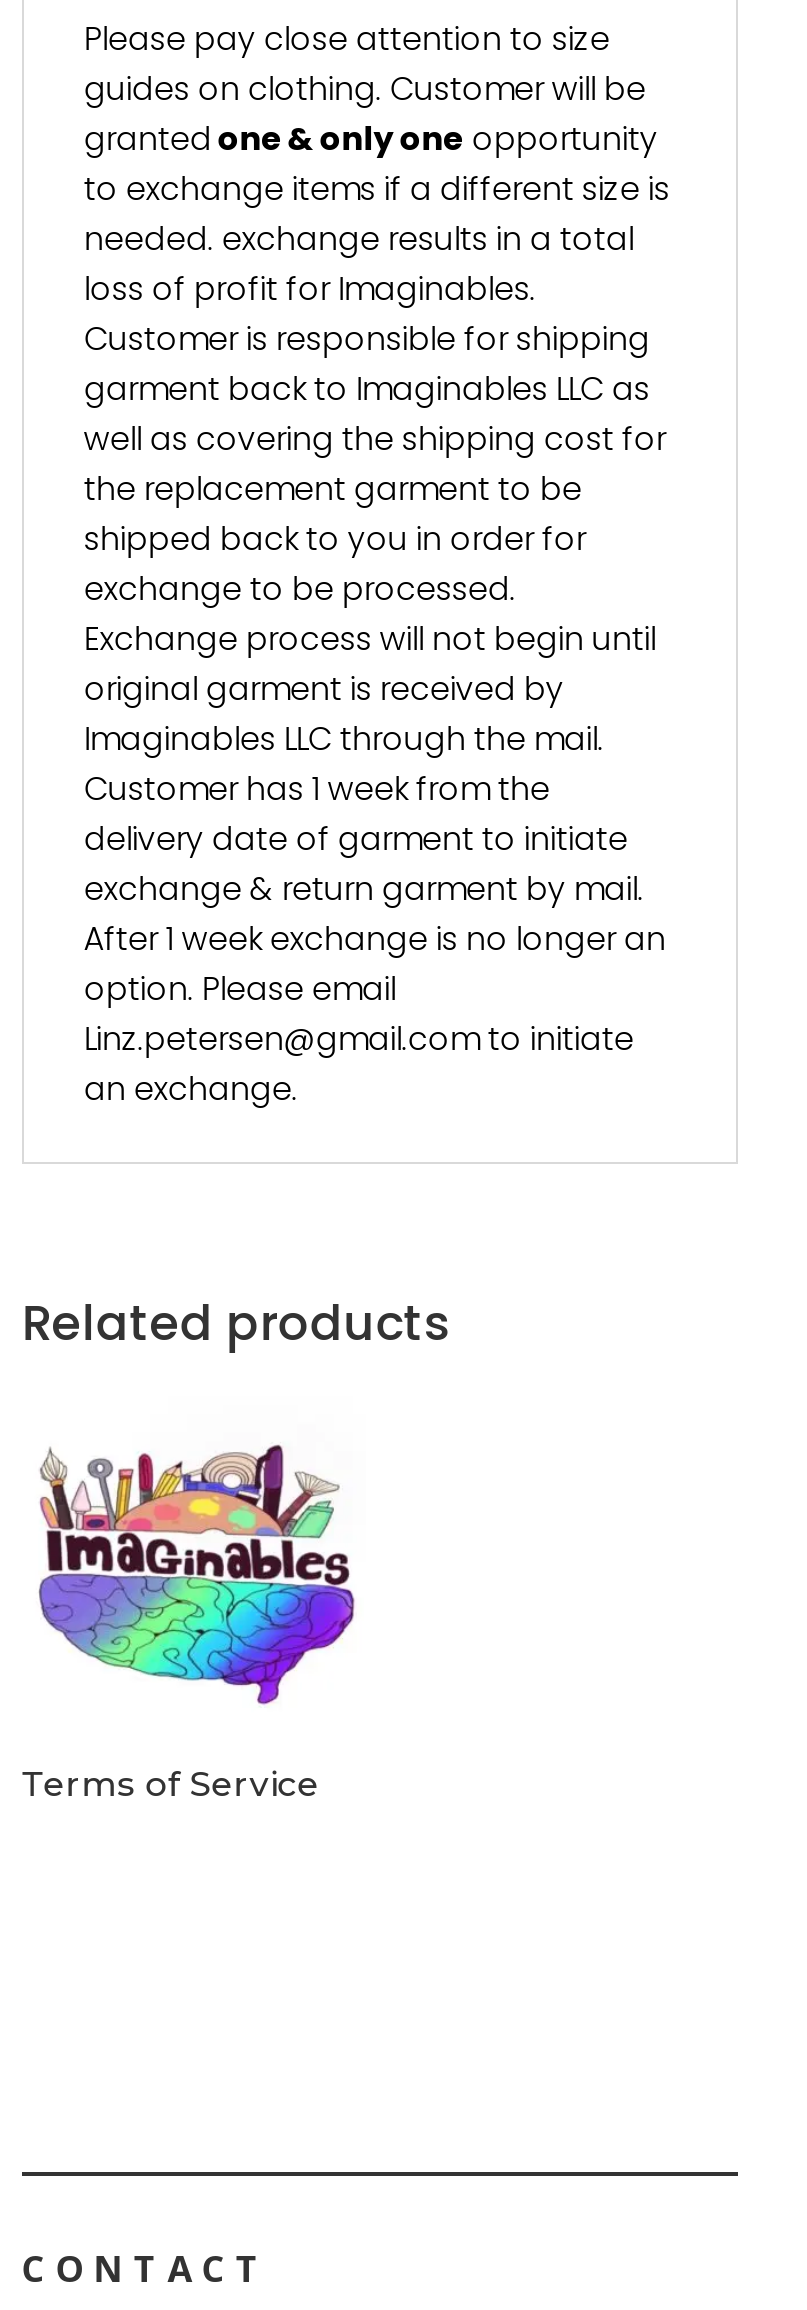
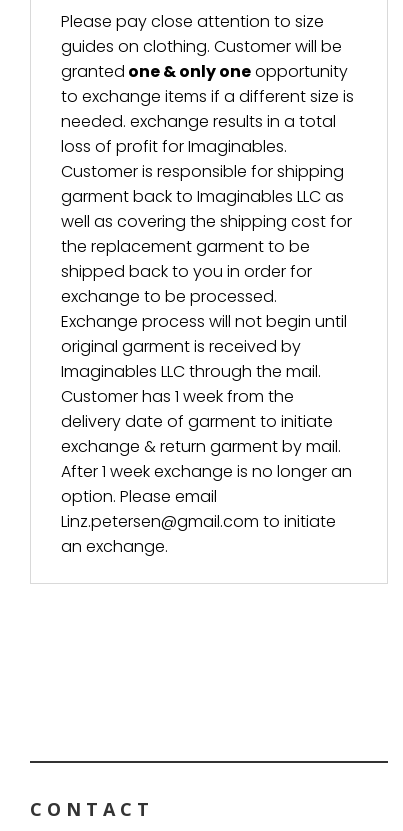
- Related products

- [image]
- Terms of Service
